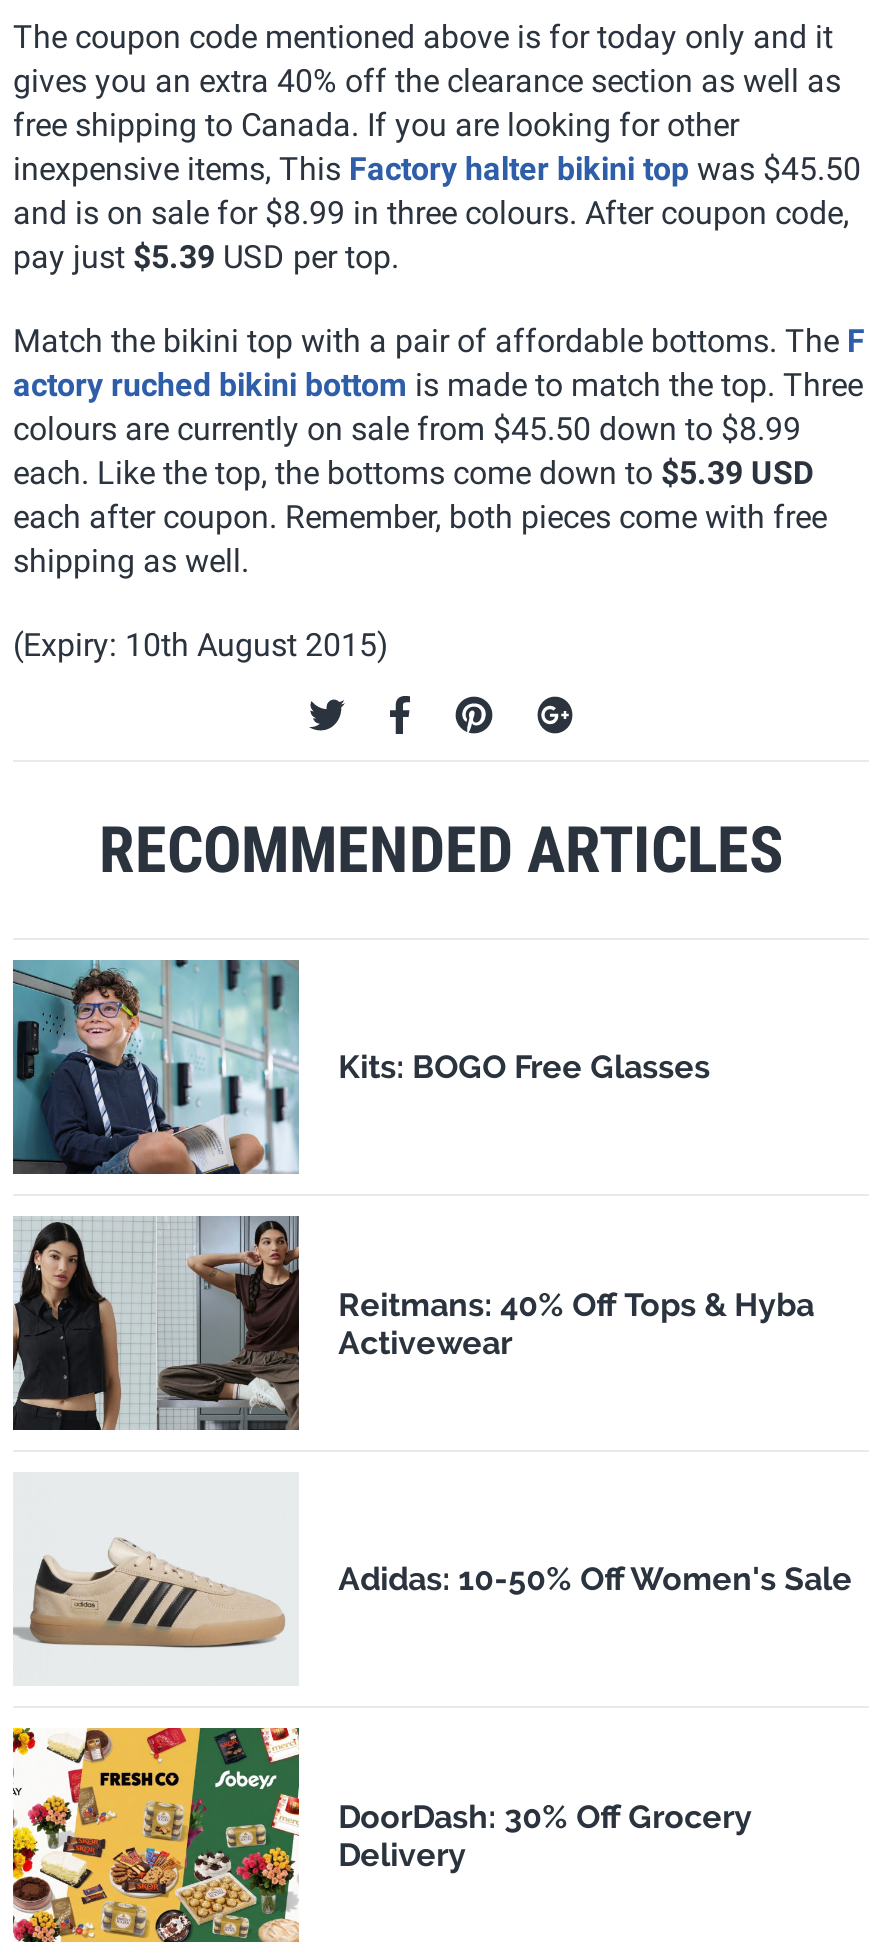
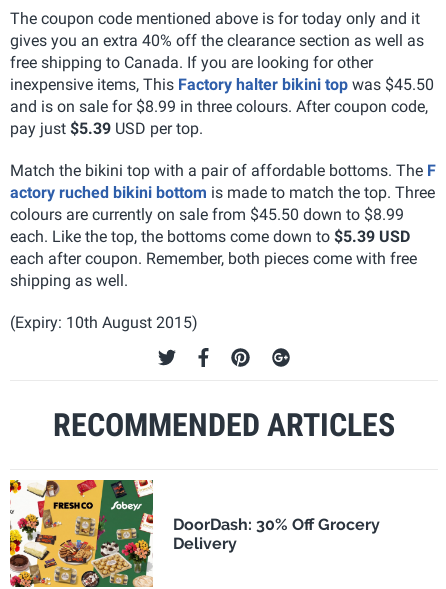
- [image]
- Kits: BOGO Free Glasses

- [image]
- Reitmans: 40% Off Tops & Hyba
- Activewear

- [image]
- Adidas: 10-50% Off Women's Sale
